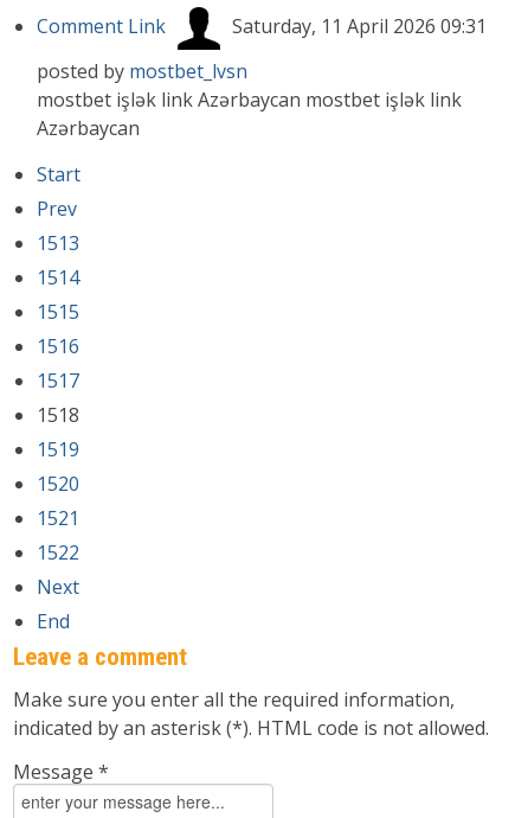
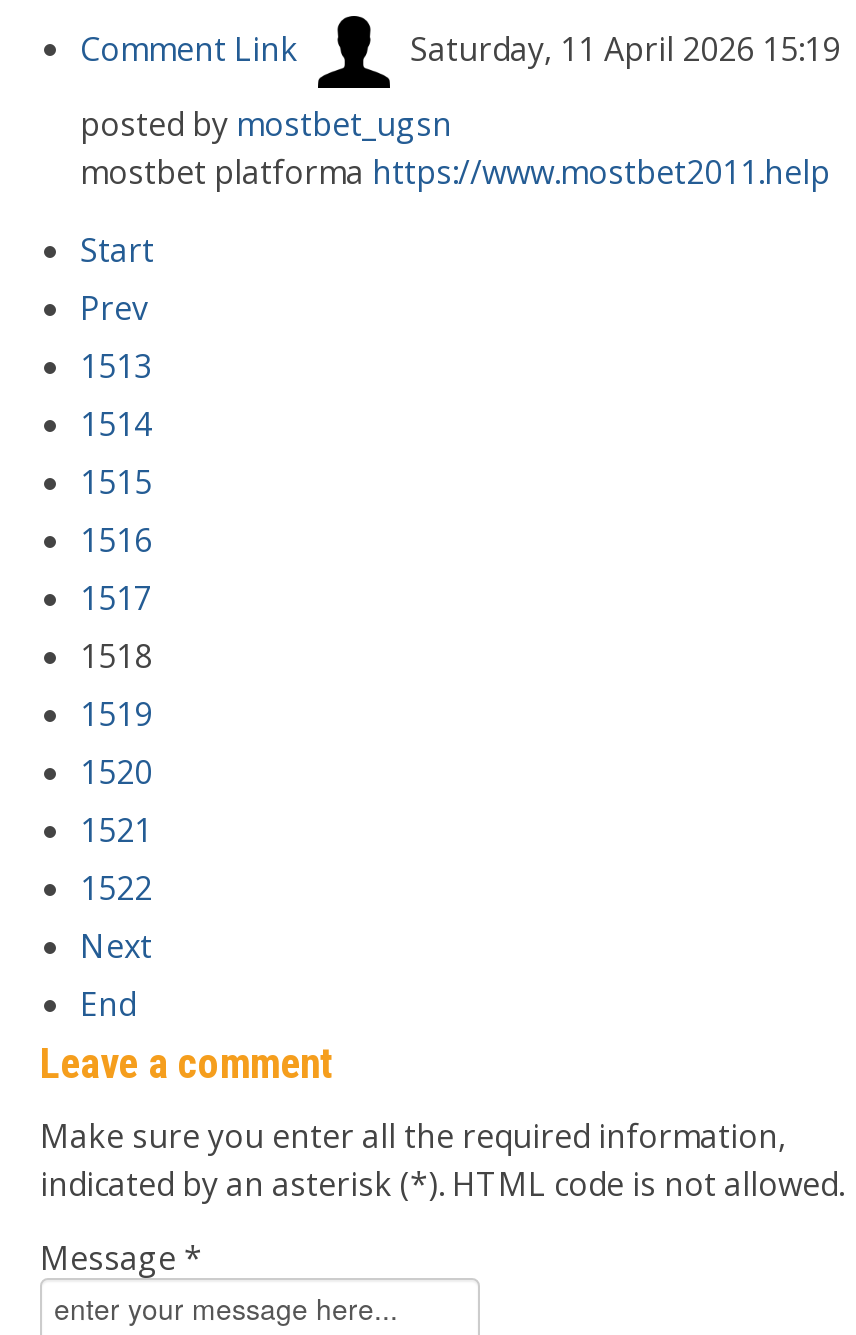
- Saturday, 11 April 2026 09:31
+ Saturday, 11 April 2026 15:19

- posted by mostbet_lvsn
- mostbet işlək link Azərbaycan mostbet işlək link
- Azərbaycan
+ posted by mostbet_ugsn
+ mostbet platforma https://www.mostbet2011.help
